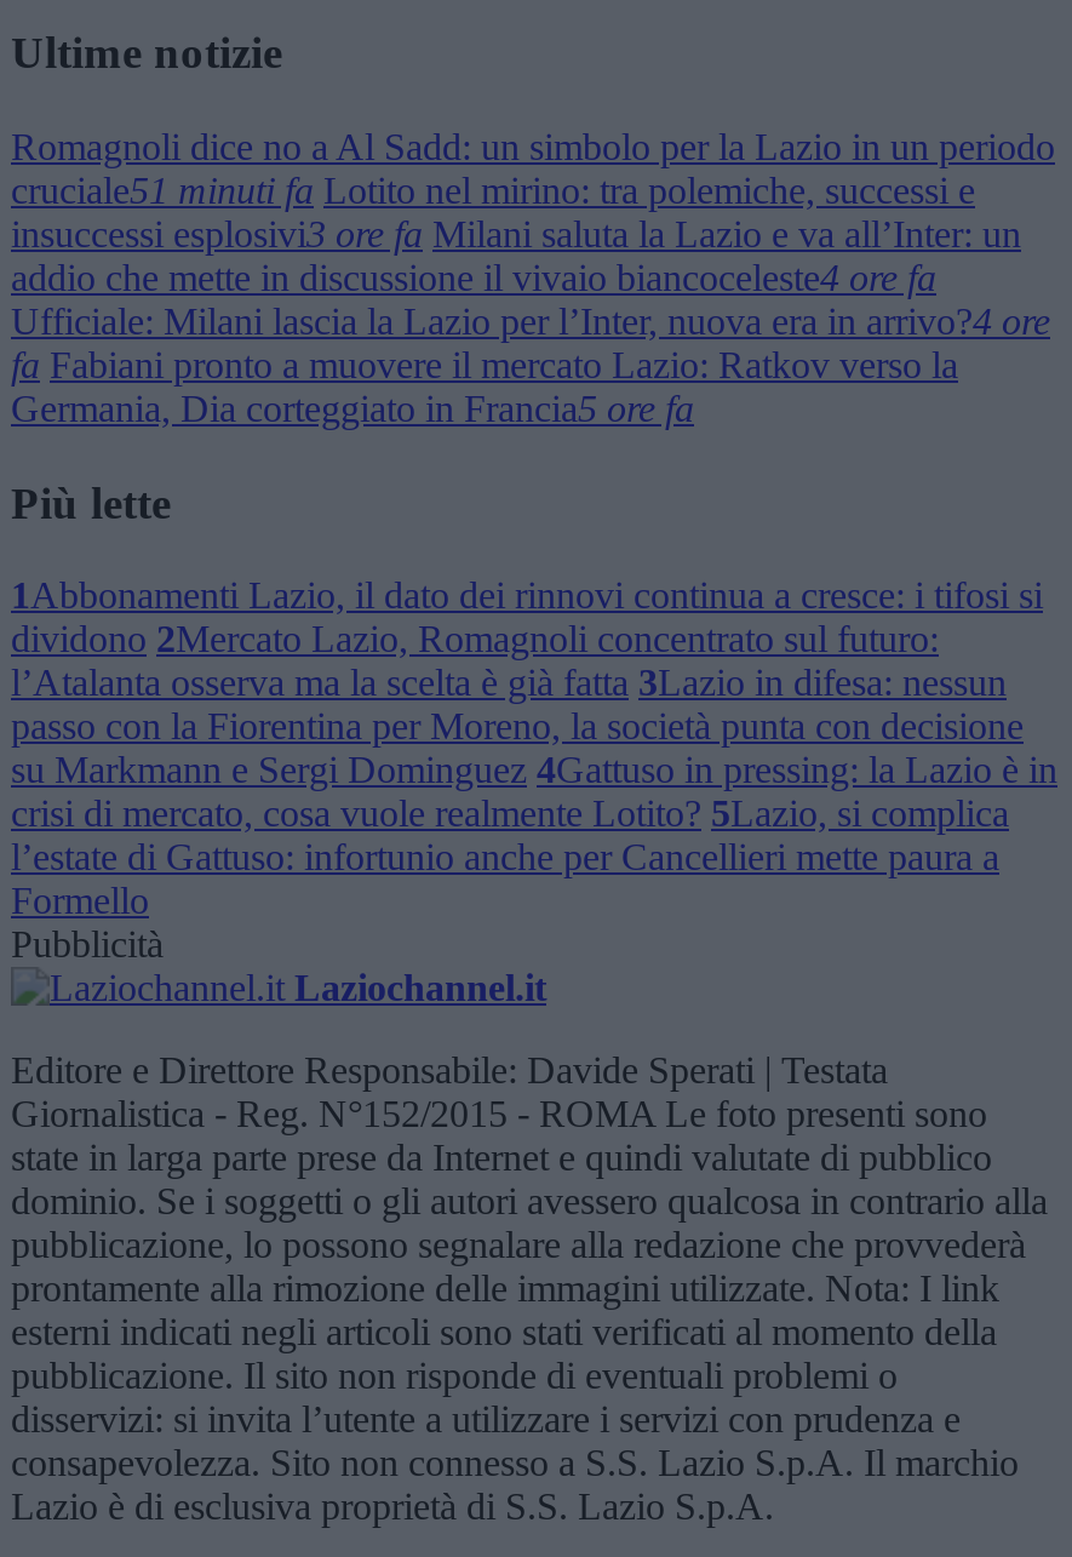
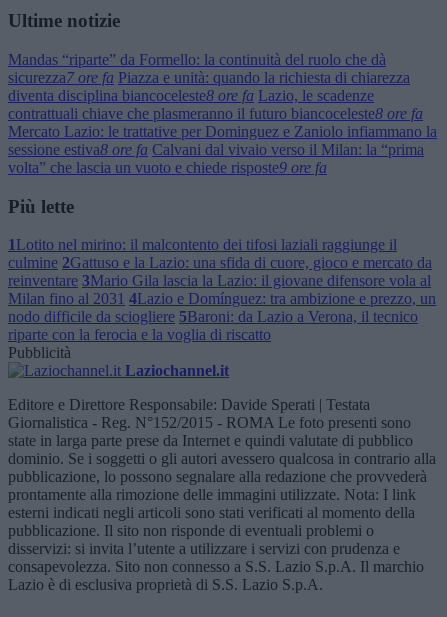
- Romagnoli dice no a Al Sadd: un simbolo per la Lazio in un periodo
- cruciale51 minuti fa Lotito nel mirino: tra polemiche, successi e
- insuccessi esplosivi3 ore fa Milani saluta la Lazio e va all’Inter: un
- addio che mette in discussione il vivaio biancoceleste4 ore fa
- Ufficiale: Milani lascia la Lazio per l’Inter, nuova era in arrivo?4 ore
- fa Fabiani pronto a muovere il mercato Lazio: Ratkov verso la
- Germania, Dia corteggiato in Francia5 ore fa
+ Mandas “riparte” da Formello: la continuità del ruolo che dà
+ sicurezza 7 ore fa Piazza e unità: quando la richiesta di chiarezza
+ diventa disciplina biancoceleste8 ore fa Lazio, le scadenze
+ contrattuali chiave che plasmeranno il futuro biancoceleste8 ore fa
+ Mercato Lazio: le trattative per Dominguez e Zaniolo infiammano la
+ sessione estiva8 ore fa Calvani dal vivaio verso il Milan: la “prima
+ volta” che lascia un vuoto e chiede risposte9 ore fa

- 1Abbonamenti Lazio, il dato dei rinnovi continua a cresce: i tifosi si
- dividono 2Mercato Lazio, Romagnoli concentrato sul futuro:
- l’Atalanta osserva ma la scelta è già fatta 3Lazio in difesa: nessun
- passo con la Fiorentina per Moreno, la società punta con decisione
- su Markmann e Sergi Dominguez 4Gattuso in pressing: la Lazio è in
- crisi di mercato, cosa vuole realmente Lotito? 5Lazio, si complica
- l’estate di Gattuso: infortunio anche per Cancellieri mette paura a
- Formello
+ 1Lotito nel mirino: il malcontento dei tifosi laziali raggiunge il
+ culmine 2Gattuso e la Lazio: una sfida di cuore, gioco e mercato da
+ reinventare 3Mario Gila lascia la Lazio: il giovane difensore vola al
+ Milan fino al 2031 4Lazio e Domínguez: tra ambizione e prezzo, un
+ nodo difficile da sciogliere 5Baroni: da Lazio a Verona, il tecnico
+ riparte con la ferocia e la voglia di riscatto
